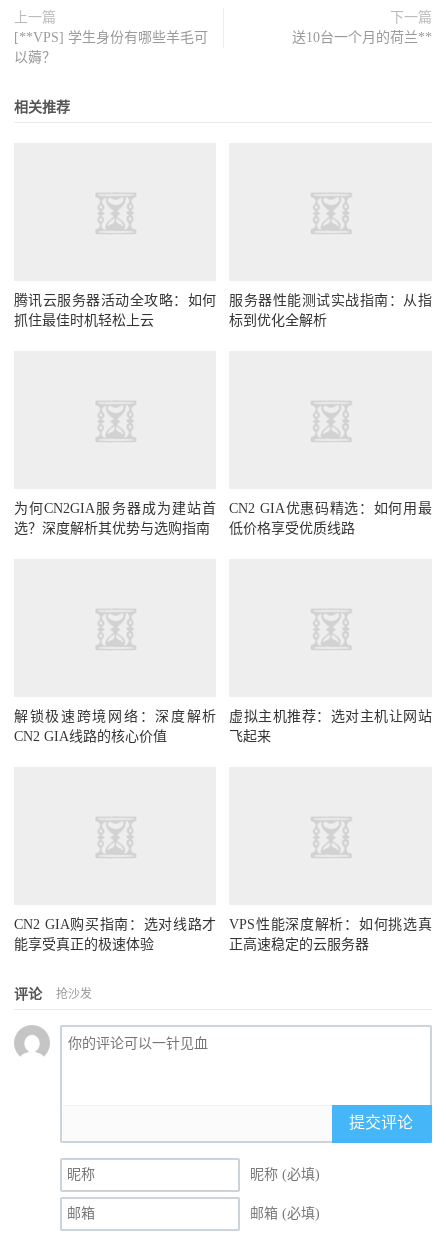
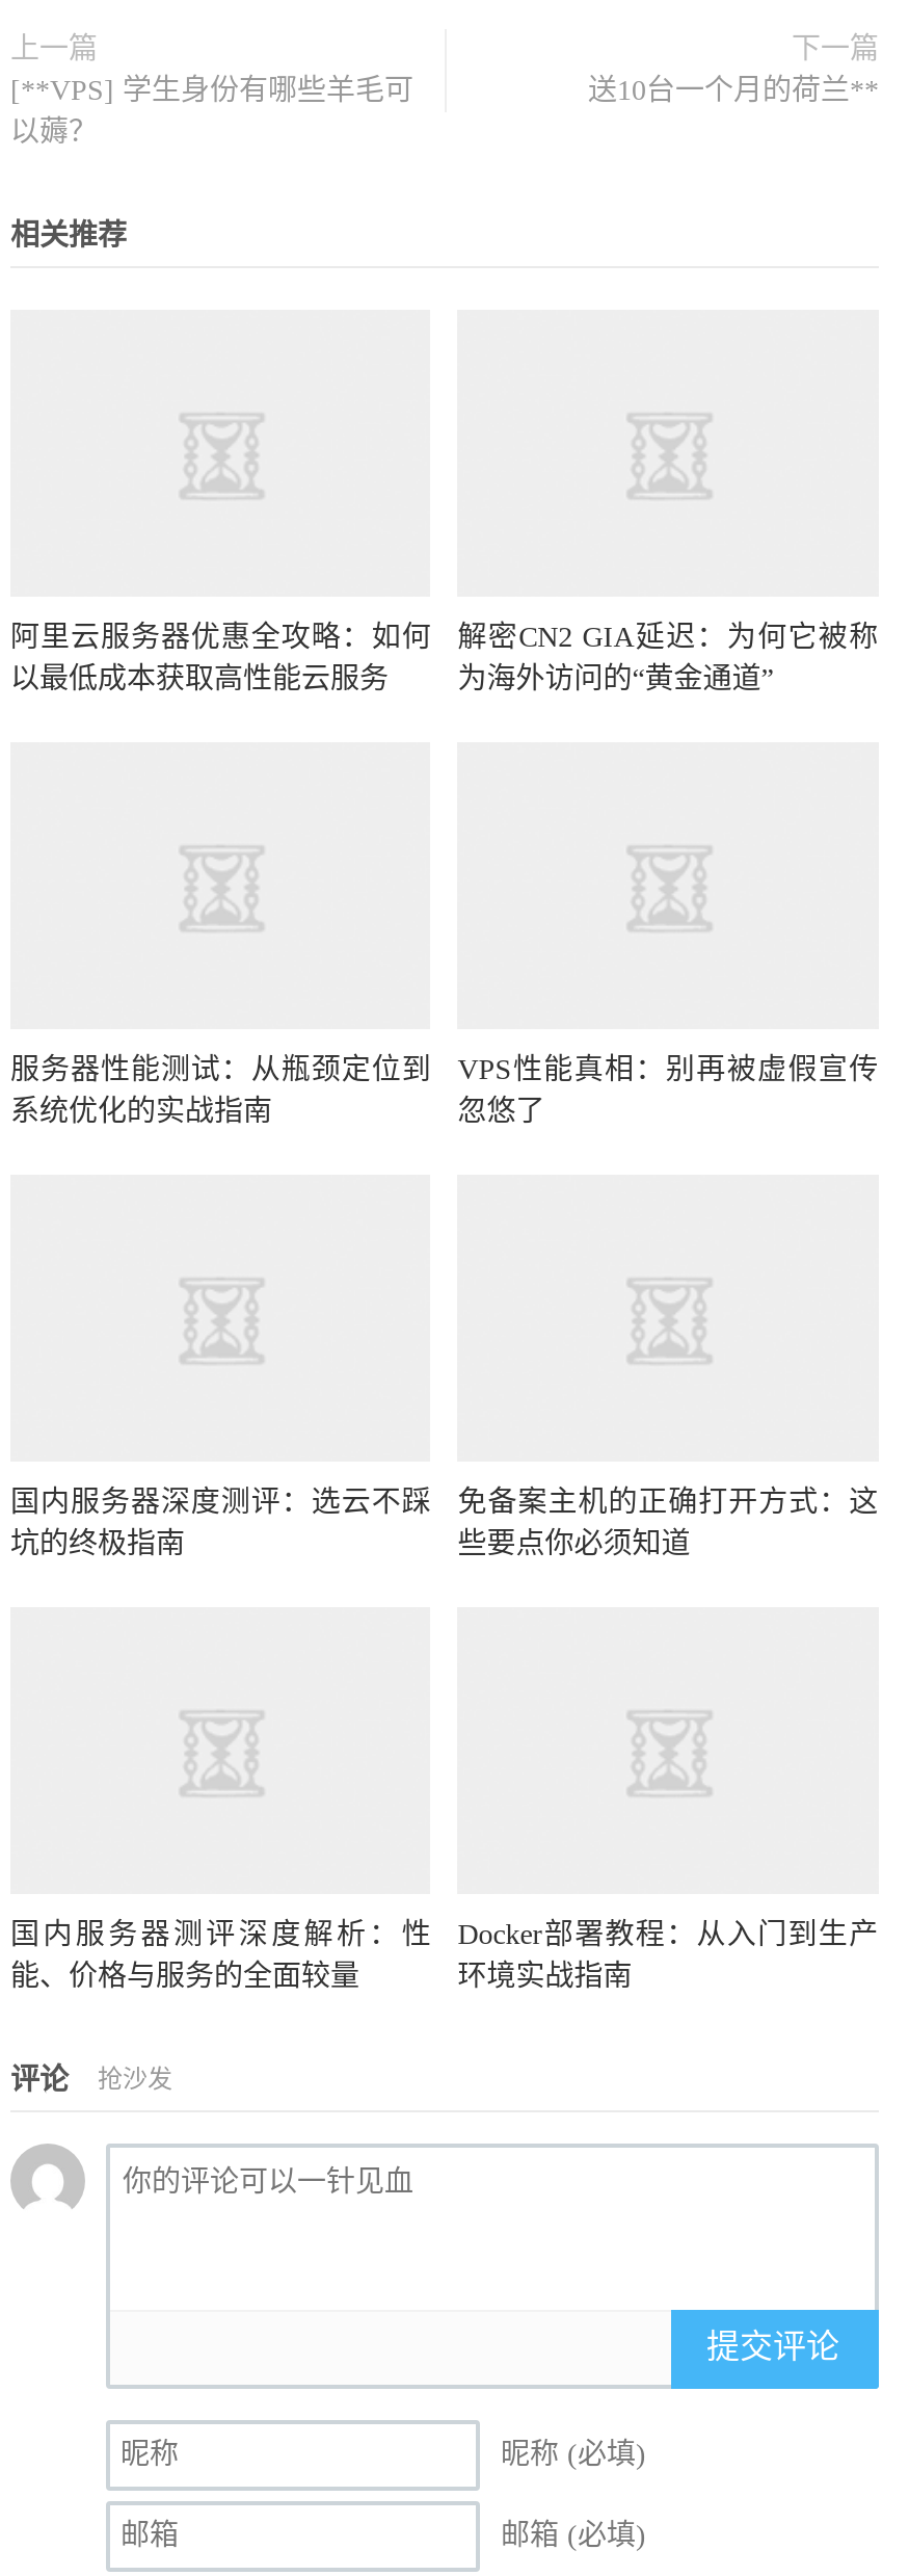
- 腾讯云服务器活动全攻略：如何
- 抓住最佳时机轻松上云
+ 阿里云服务器优惠全攻略：如何
+ 以最低成本获取高性能云服务

- 服务器性能测试实战指南：从指
- 标到优化全解析
+ 解密CN2 GIA延迟：为何它被称
+ 为海外访问的“黄金通道”

- 为何CN2GIA服务器成为建站首
- 选？深度解析其优势与选购指南
+ 服务器性能测试：从瓶颈定位到
+ 系统优化的实战指南

- CN2 GIA优惠码精选：如何用最
- 低价格享受优质线路
+ VPS性能真相：别再被虚假宣传
+ 忽悠了

- 解锁极速跨境网络：深度解析
- CN2 GIA线路的核心价值
+ 国内服务器深度测评：选云不踩
+ 坑的终极指南

- 虚拟主机推荐：选对主机让网站
- 飞起来
+ 免备案主机的正确打开方式：这
+ 些要点你必须知道

- CN2 GIA购买指南：选对线路才
- 能享受真正的极速体验
+ 国内服务器测评深度解析：性
+ 能、价格与服务的全面较量

- VPS性能深度解析：如何挑选真
- 正高速稳定的云服务器
+ Docker部署教程：从入门到生产
+ 环境实战指南
